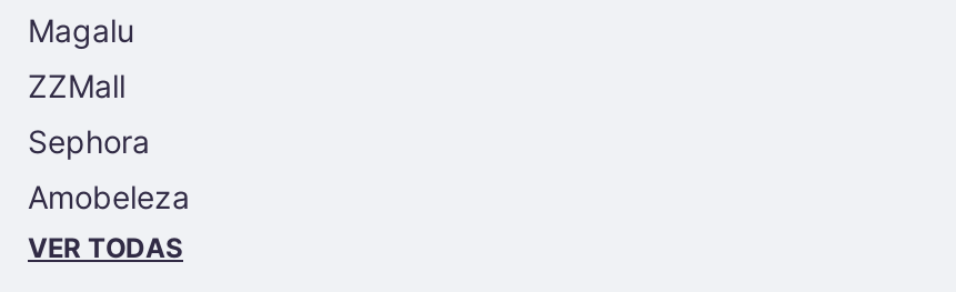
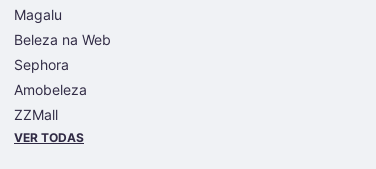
+ Beleza na Web

moved down: ZZMall
